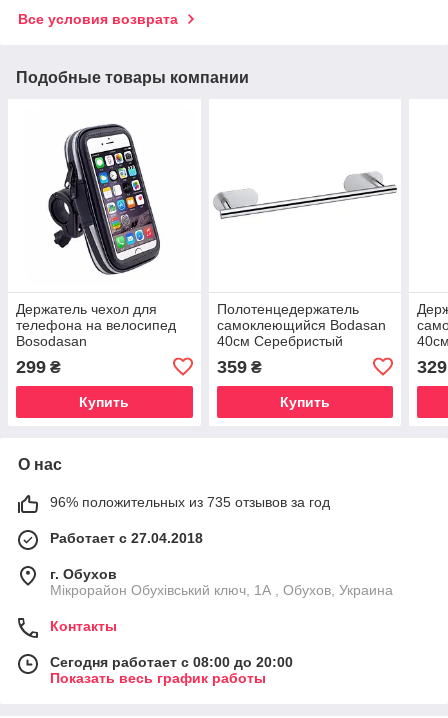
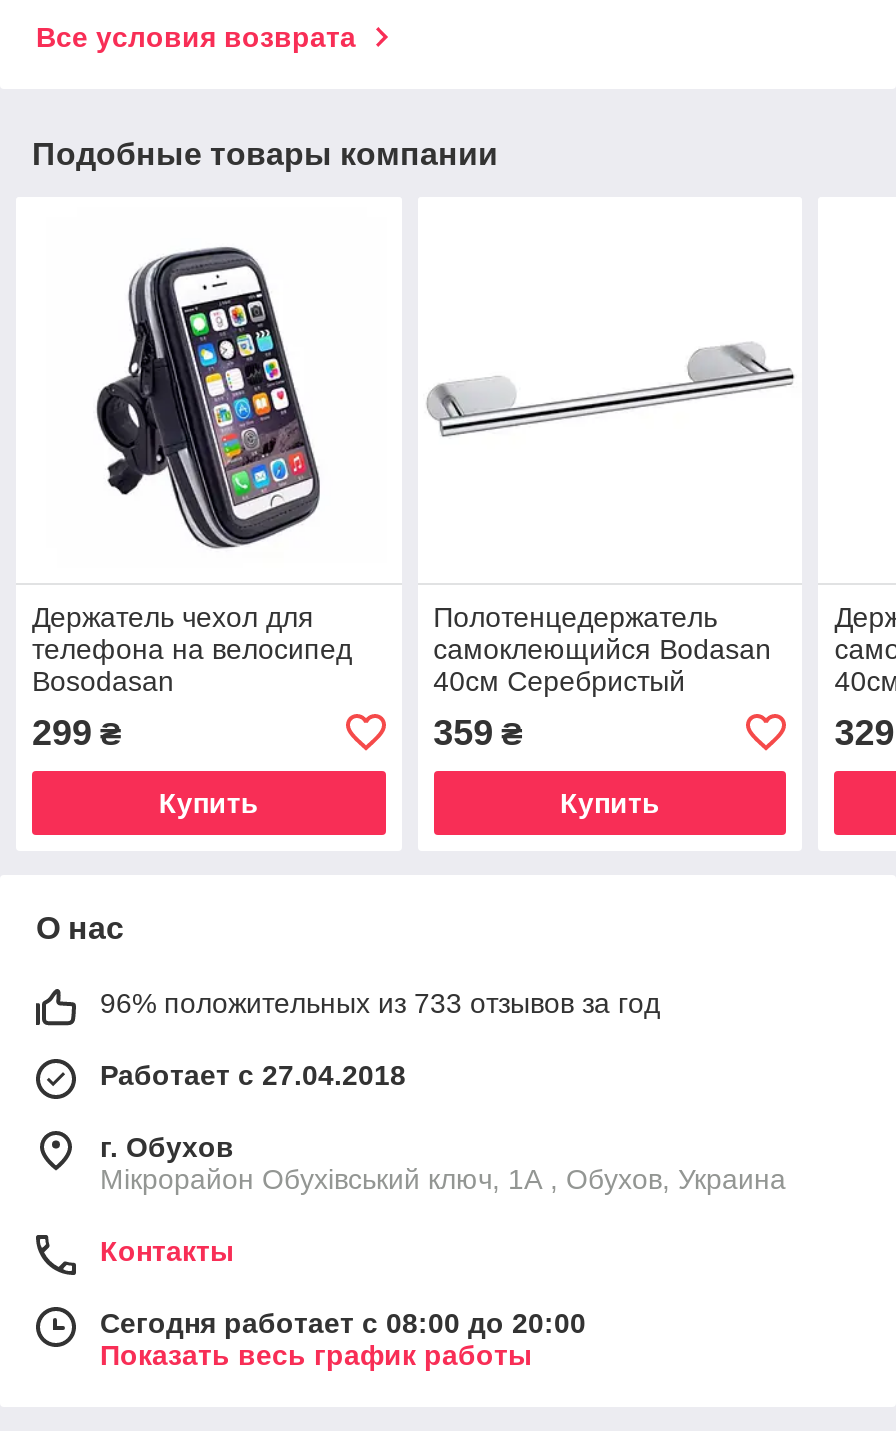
- 96% положительных из 735 отзывов за год
+ 96% положительных из 733 отзывов за год
